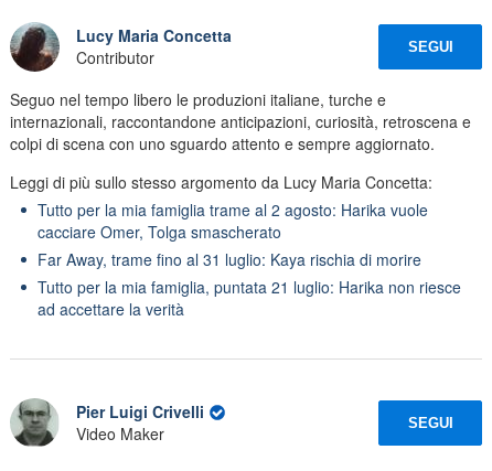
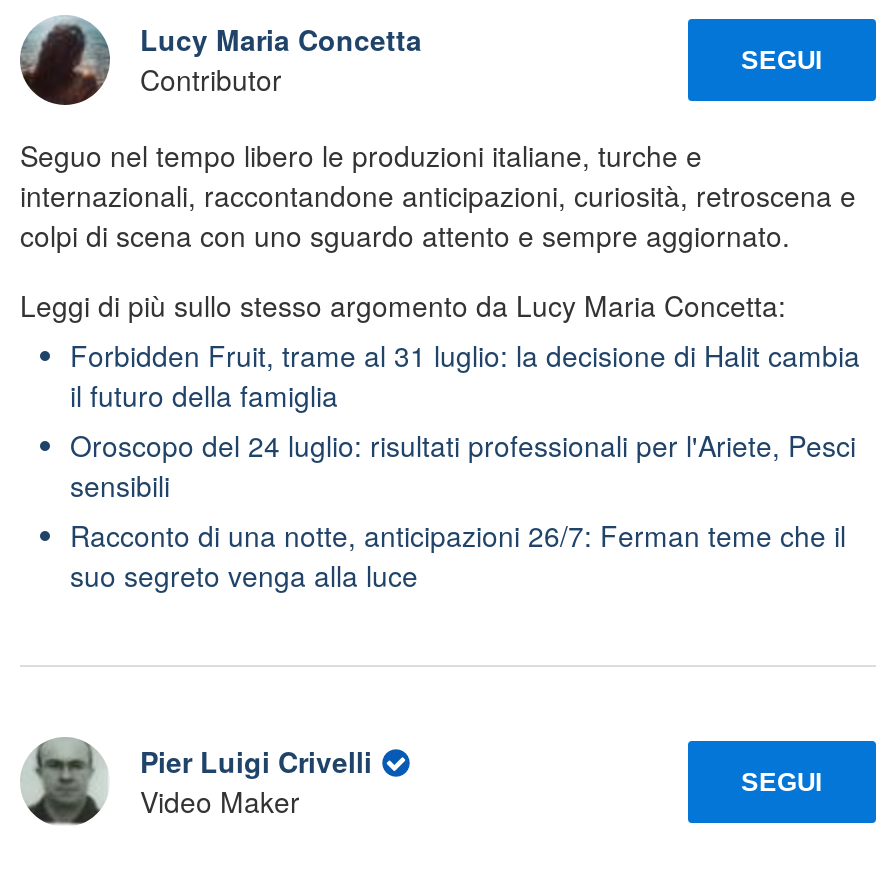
- Tutto per la mia famiglia trame al 2 agosto: Harika vuole
- cacciare Omer, Tolga smascherato
- Far Away, trame fino al 31 luglio: Kaya rischia di morire
- Tutto per la mia famiglia, puntata 21 luglio: Harika non riesce
- ad accettare la verità
+ Forbidden Fruit, trame al 31 luglio: la decisione di Halit cambia
+ il futuro della famiglia
+ Oroscopo del 24 luglio: risultati professionali per l'Ariete, Pesci
+ sensibili
+ Racconto di una notte, anticipazioni 26/7: Ferman teme che il
+ suo segreto venga alla luce
